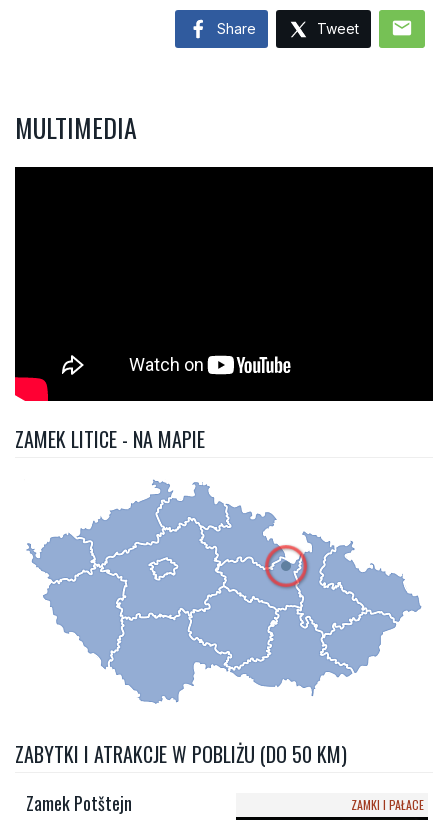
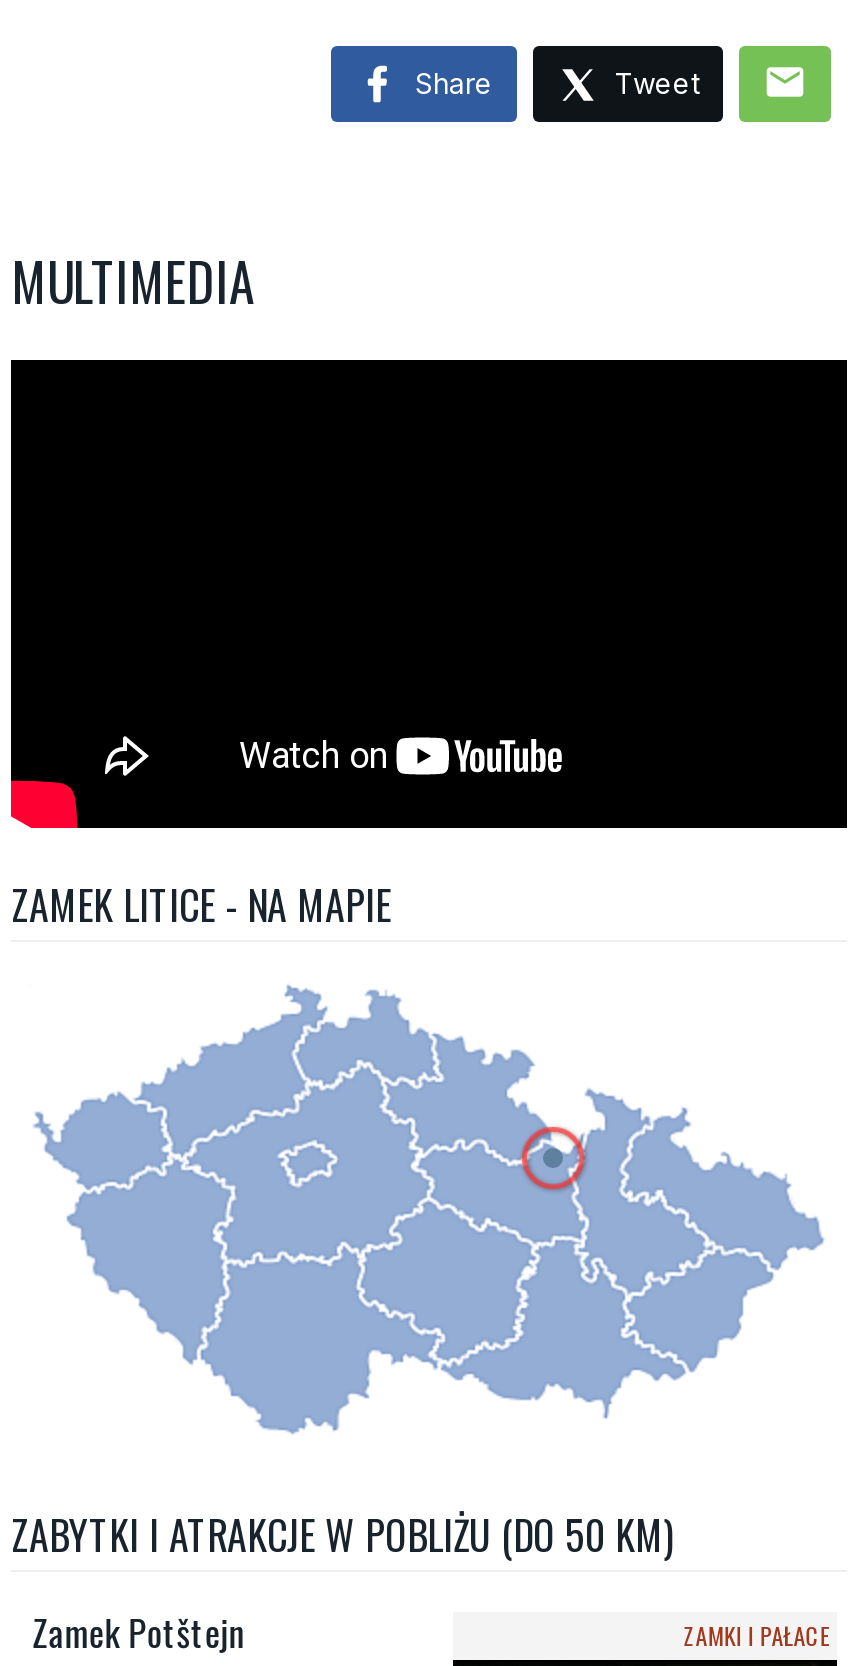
- [image]
+ [image]
